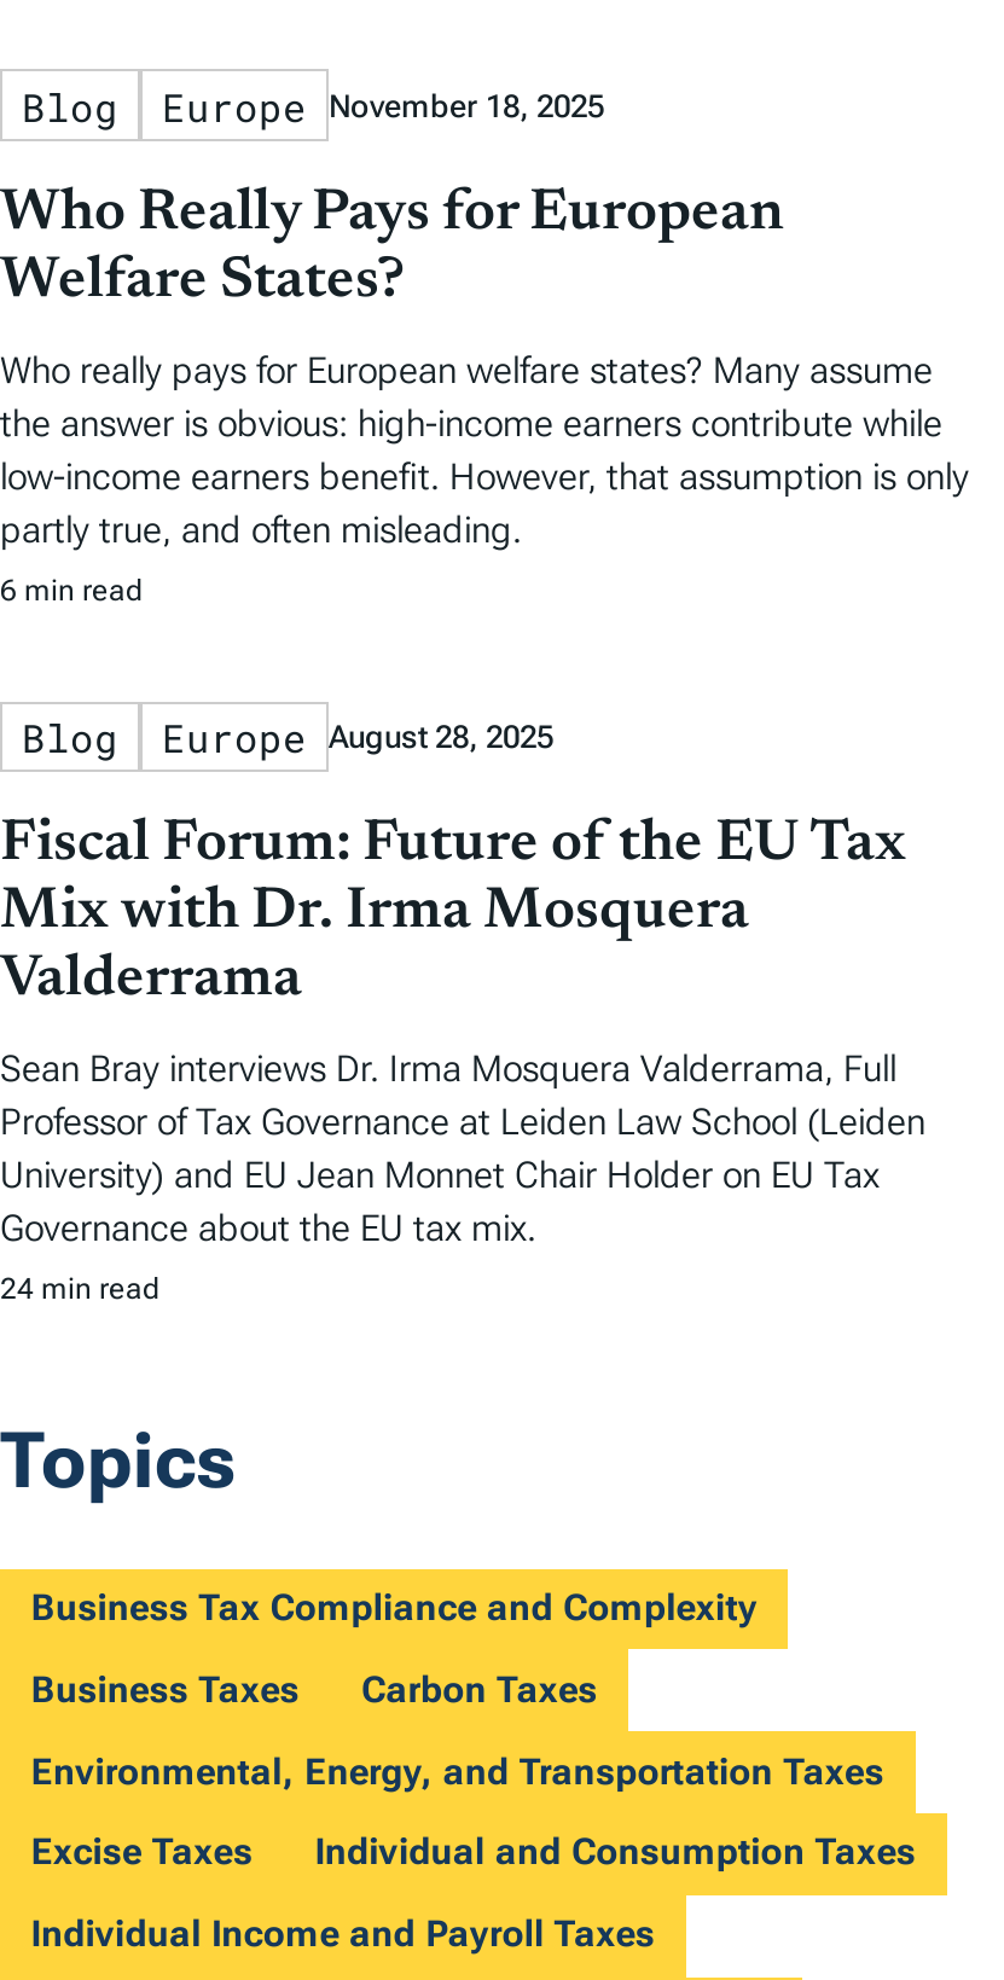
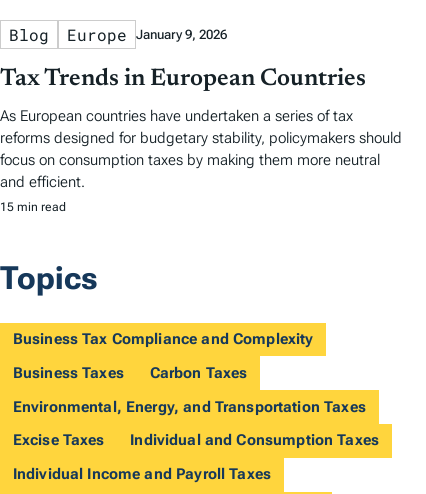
- Europe November 18, 2025
- Who Really Pays for European
- Welfare States?
- Who really pays for European welfare states? Many assume
- the answer is obvious: high-income earners contribute while
- low-income earners benefit. However, that assumption is only
- partly true, and often misleading.
- 6 min read
- Blog
- Europe August 28, 2025
- Fiscal Forum: Future of the EU Tax
- Mix with Dr. Irma Mosquera
- Valderrama
- Sean Bray interviews Dr. Irma Mosquera Valderrama, Full
- Professor of Tax Governance at Leiden Law School (Leiden
- University) and EU Jean Monnet Chair Holder on EU Tax
- Governance about the EU tax mix.
- 24 min read
+ Europe January 9, 2026
+ Tax Trends in European Countries
+ As European countries have undertaken a series of tax
+ reforms designed for budgetary stability, policymakers should
+ focus on consumption taxes by making them more neutral
+ and efficient.
+ 15 min read
